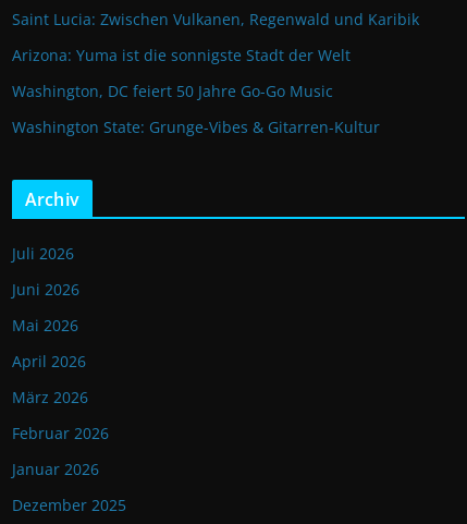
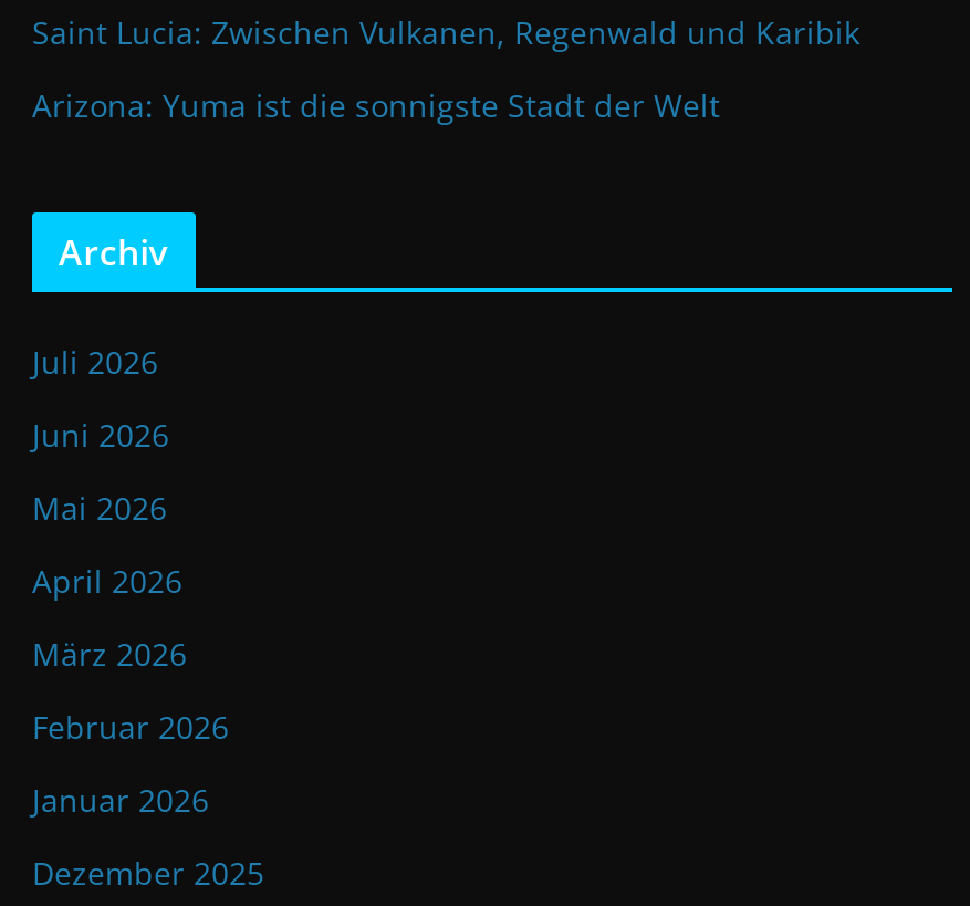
- Washington, DC feiert 50 Jahre Go-Go Music
- Washington State: Grunge-Vibes & Gitarren-Kultur
